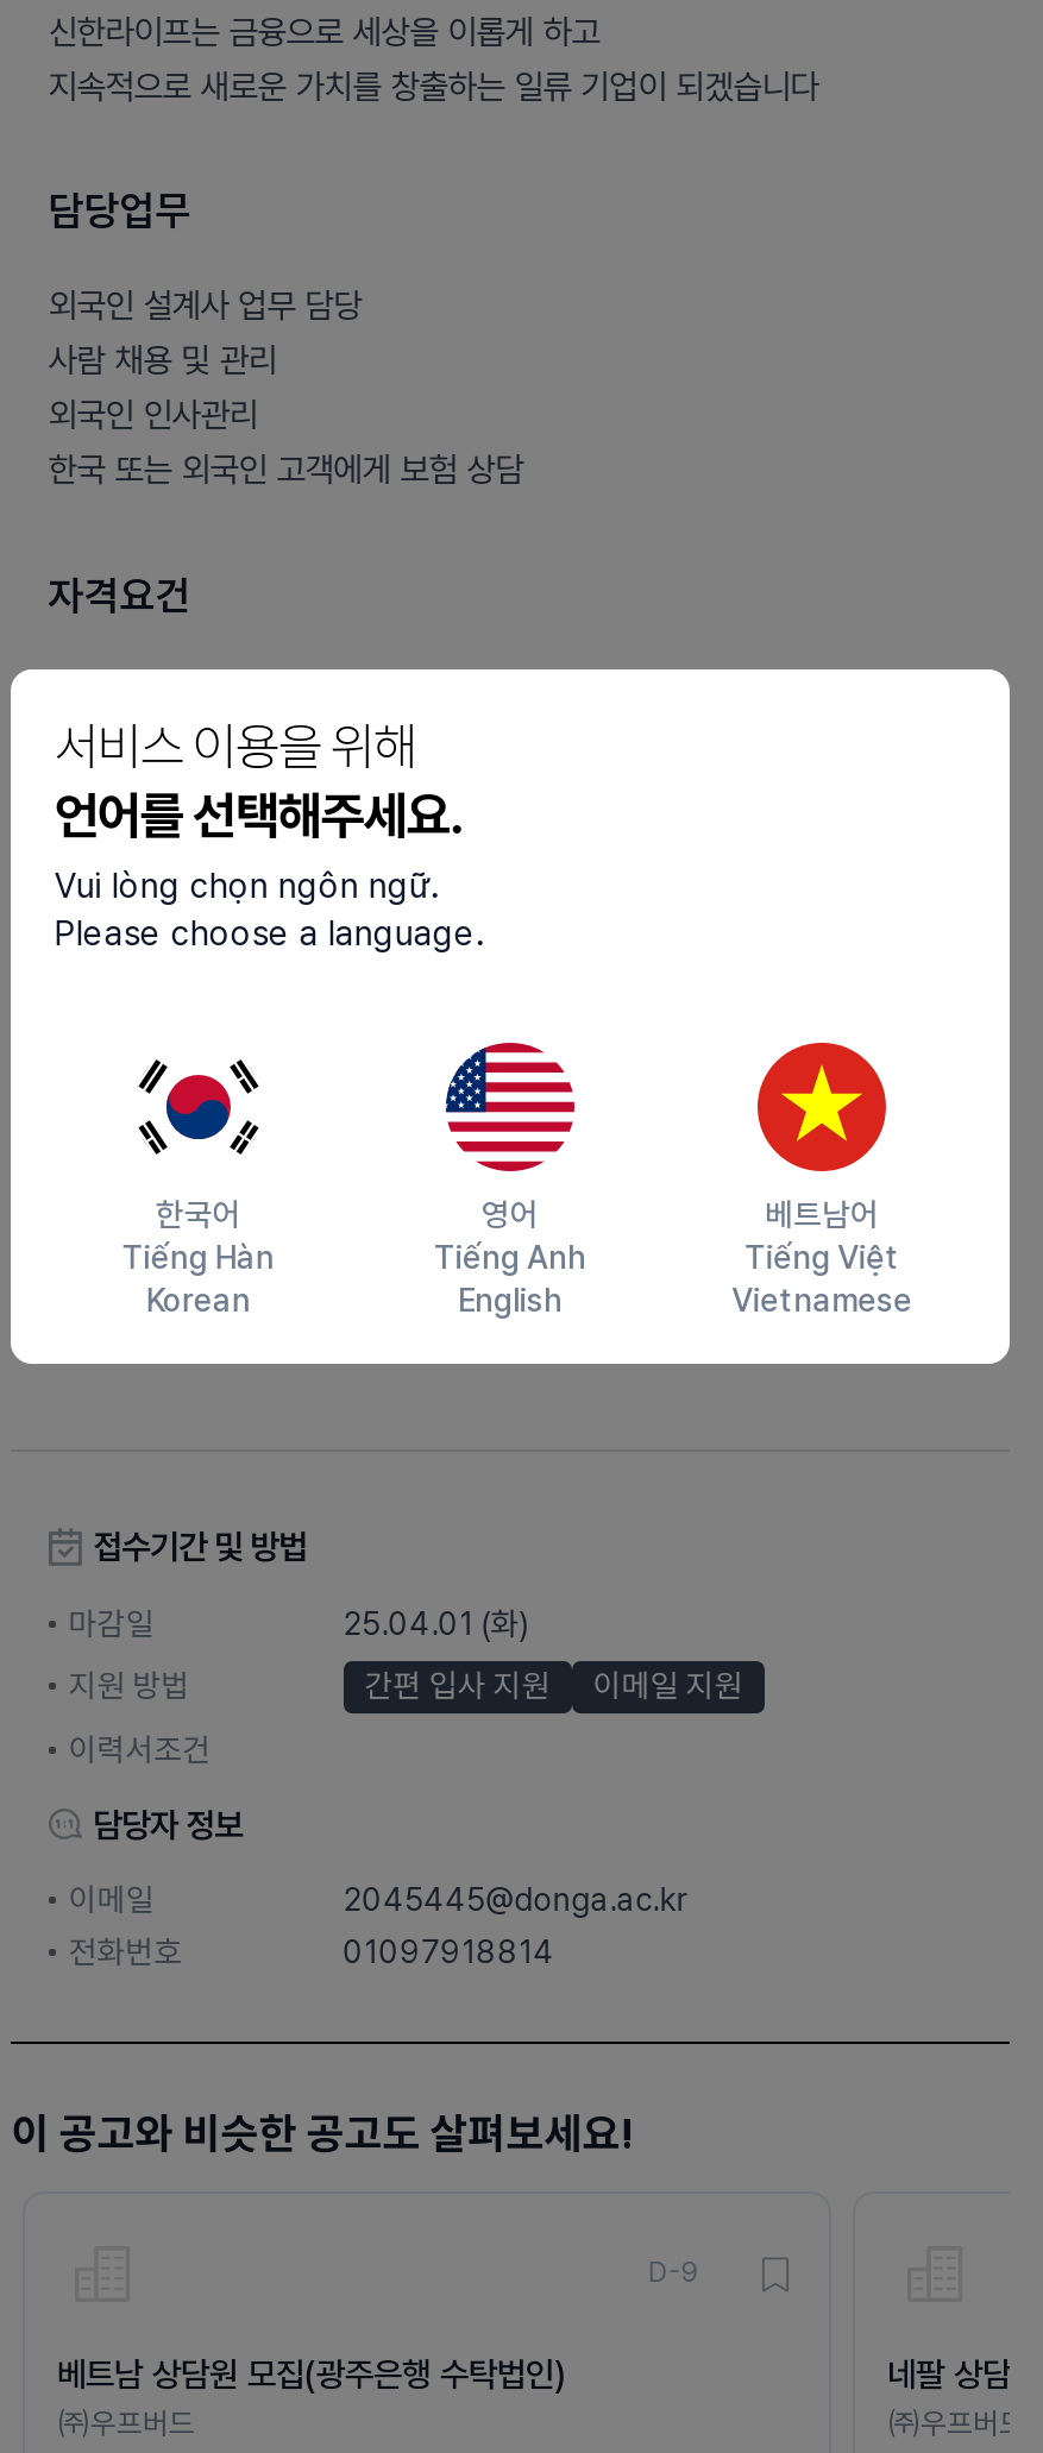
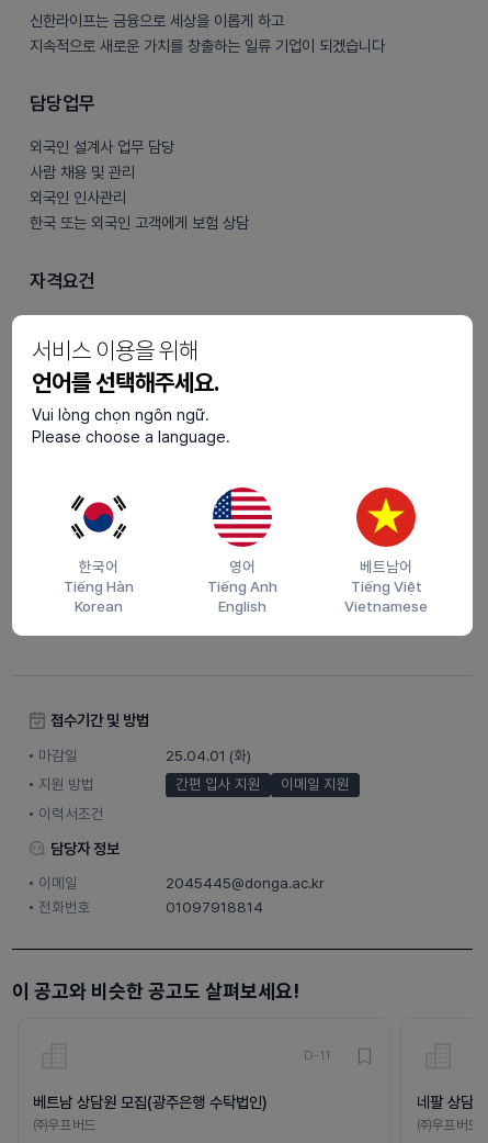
- D-9
+ D-11
